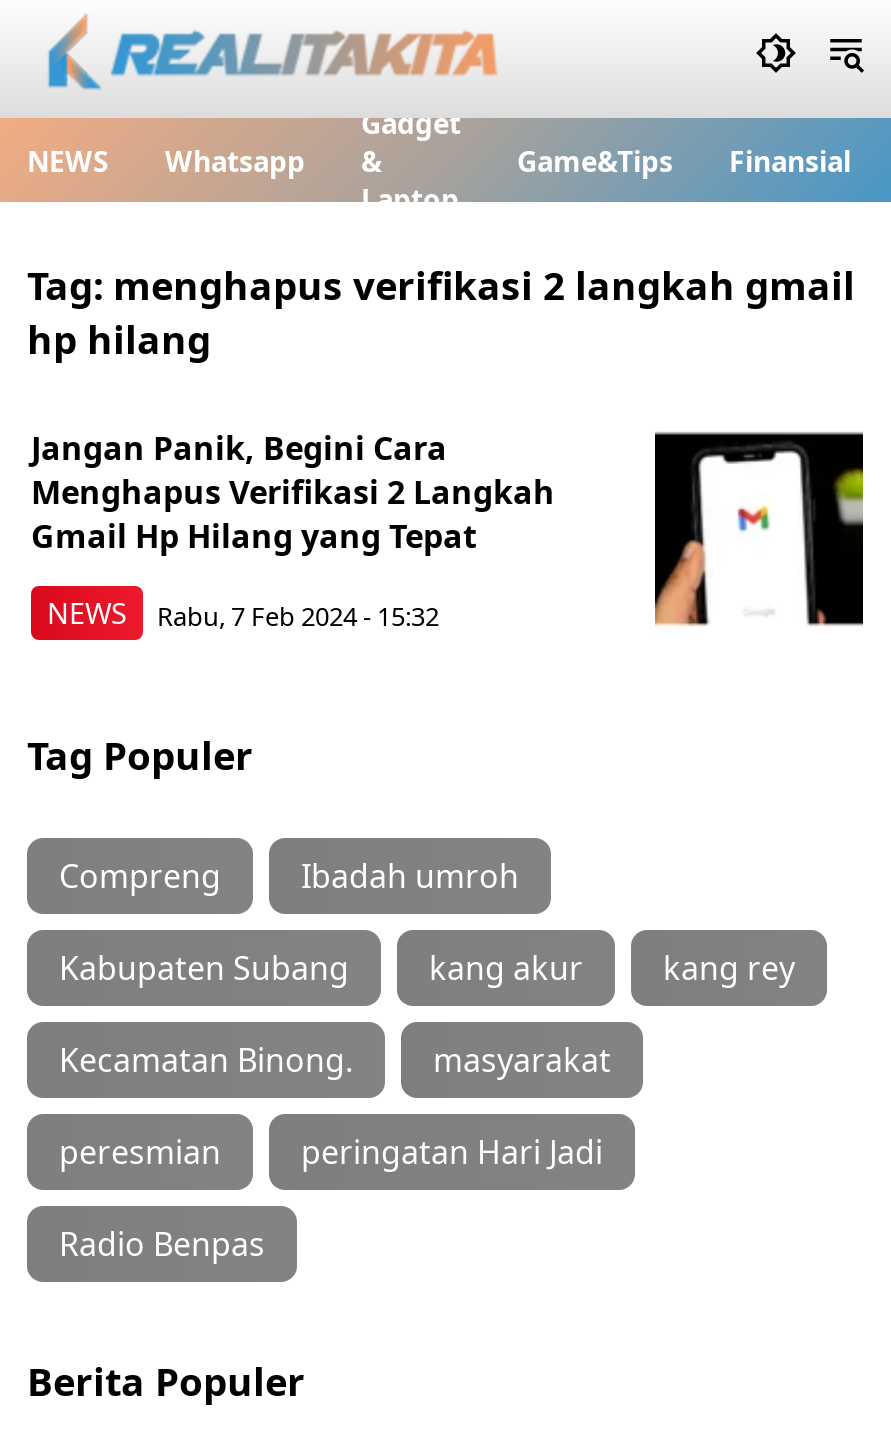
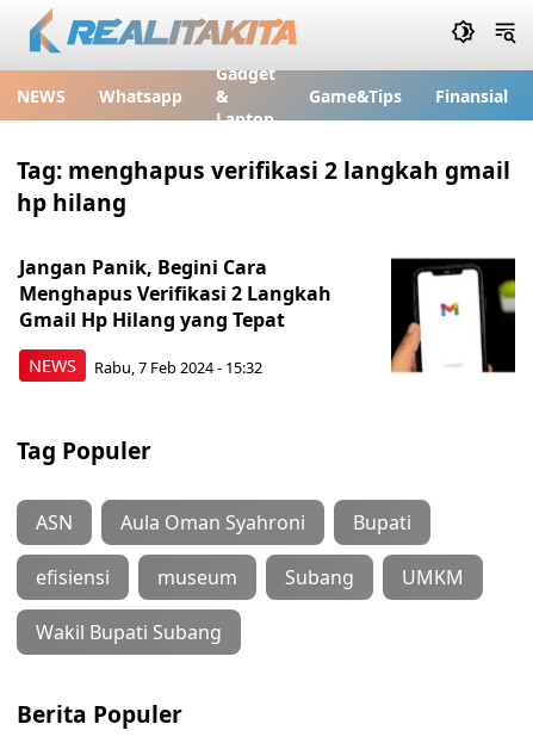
- Compreng
- Ibadah umroh
- Kabupaten Subang
- kang akur
- kang rey
- Kecamatan Binong.
- masyarakat
- peresmian
- peringatan Hari Jadi
- Radio Benpas
+ ASN
+ Aula Oman Syahroni
+ Bupati
+ efisiensi
+ museum
+ Subang
+ UMKM
+ Wakil Bupati Subang
